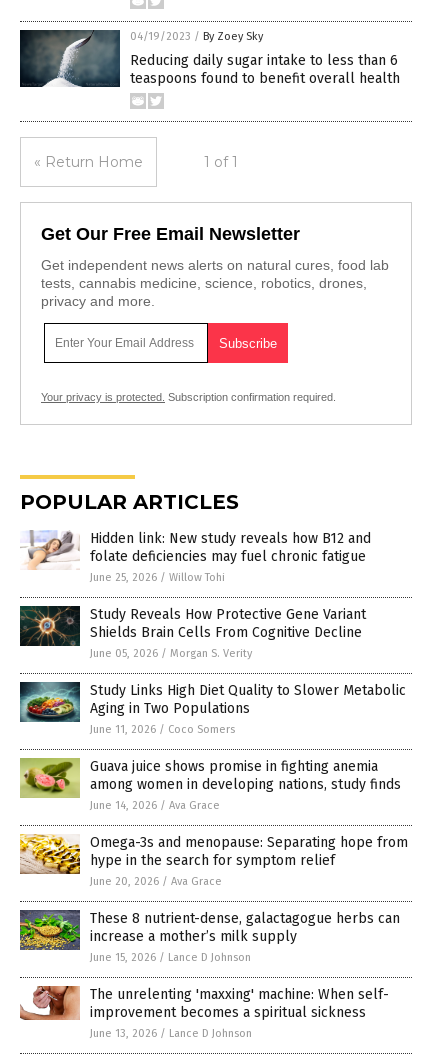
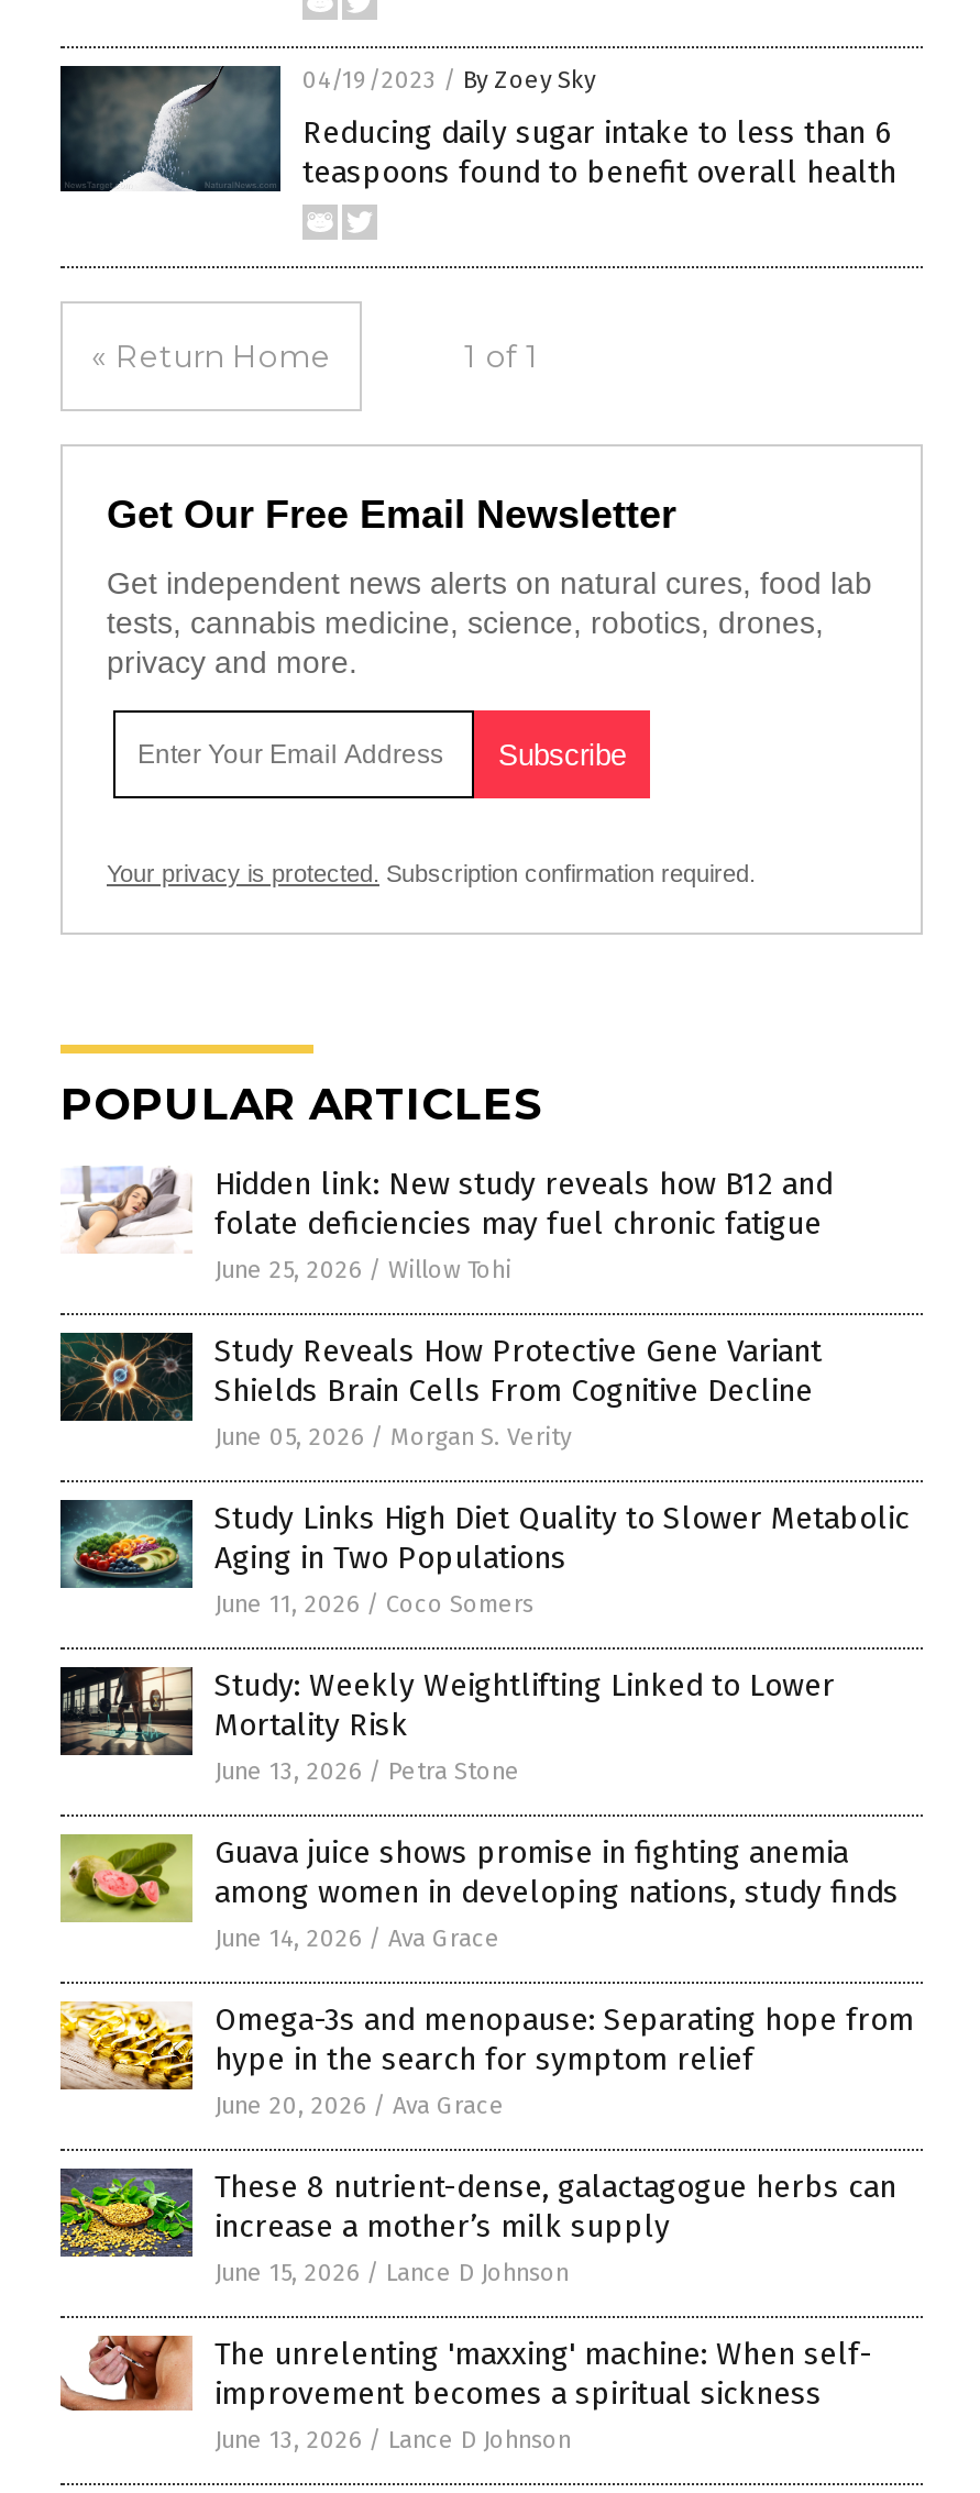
+ [image]
+ Study: Weekly Weightlifting Linked to Lower
+ Mortality Risk
+ June 13, 2026 / Petra Stone
